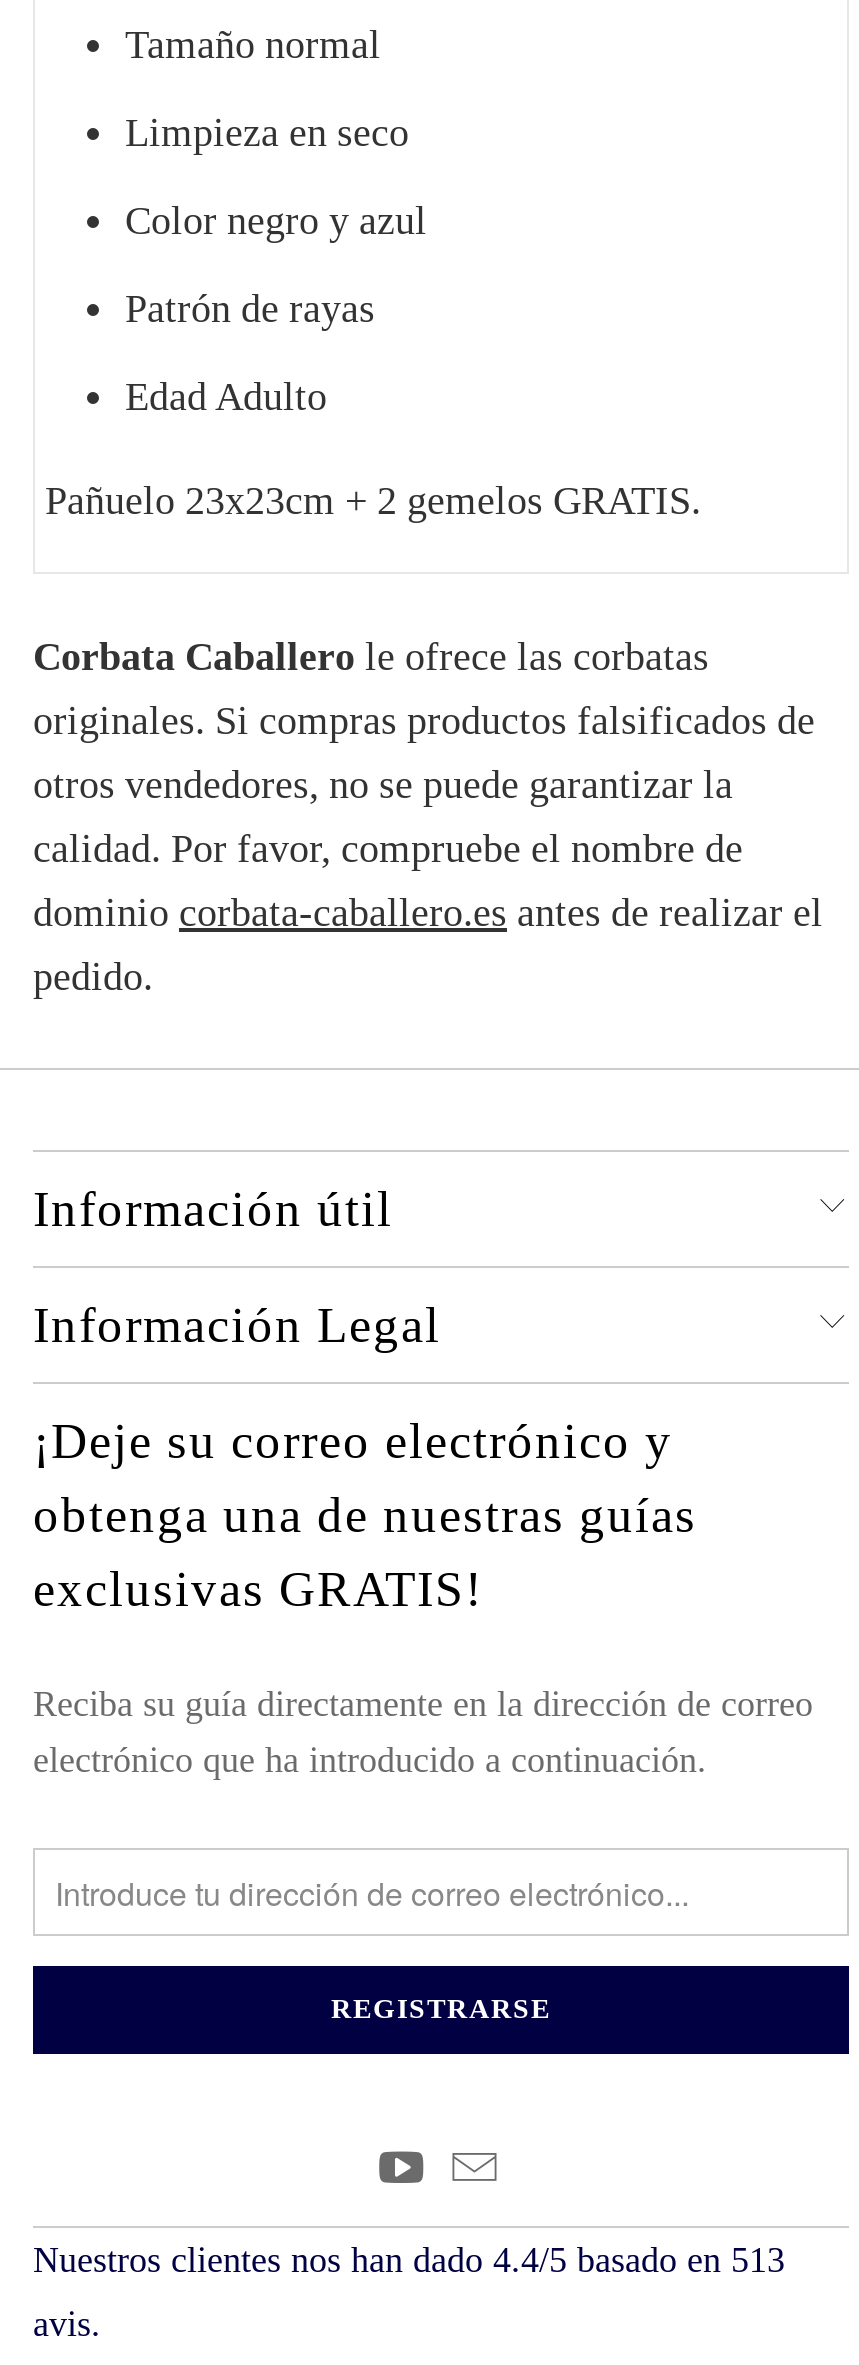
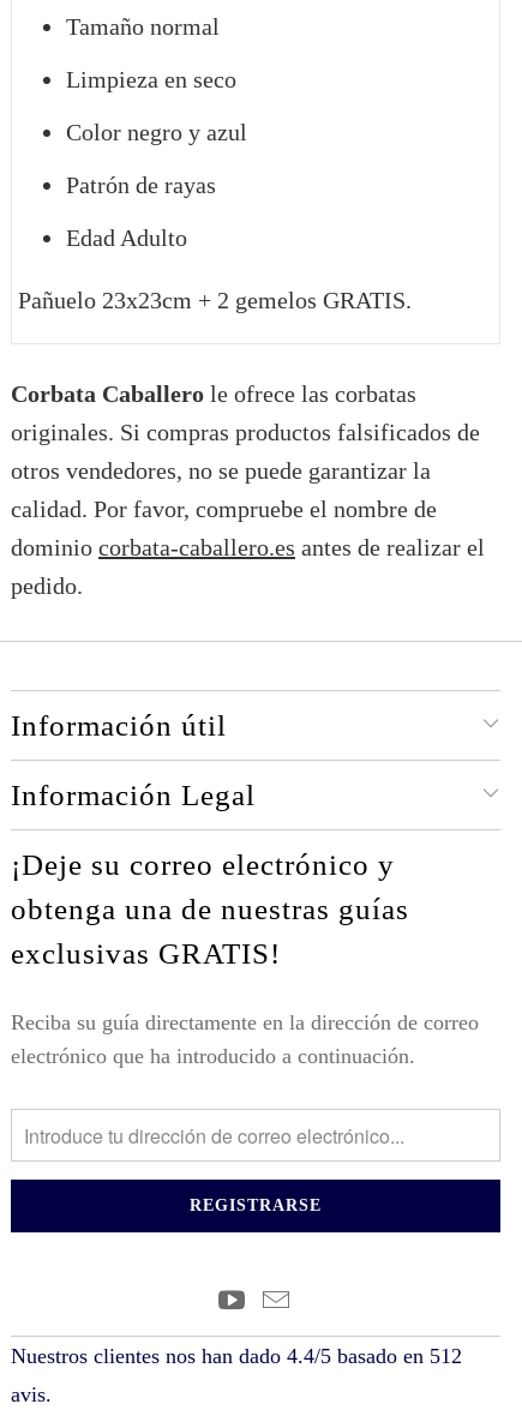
- Nuestros clientes nos han dado 4.4/5 basado en 513
+ Nuestros clientes nos han dado 4.4/5 basado en 512
